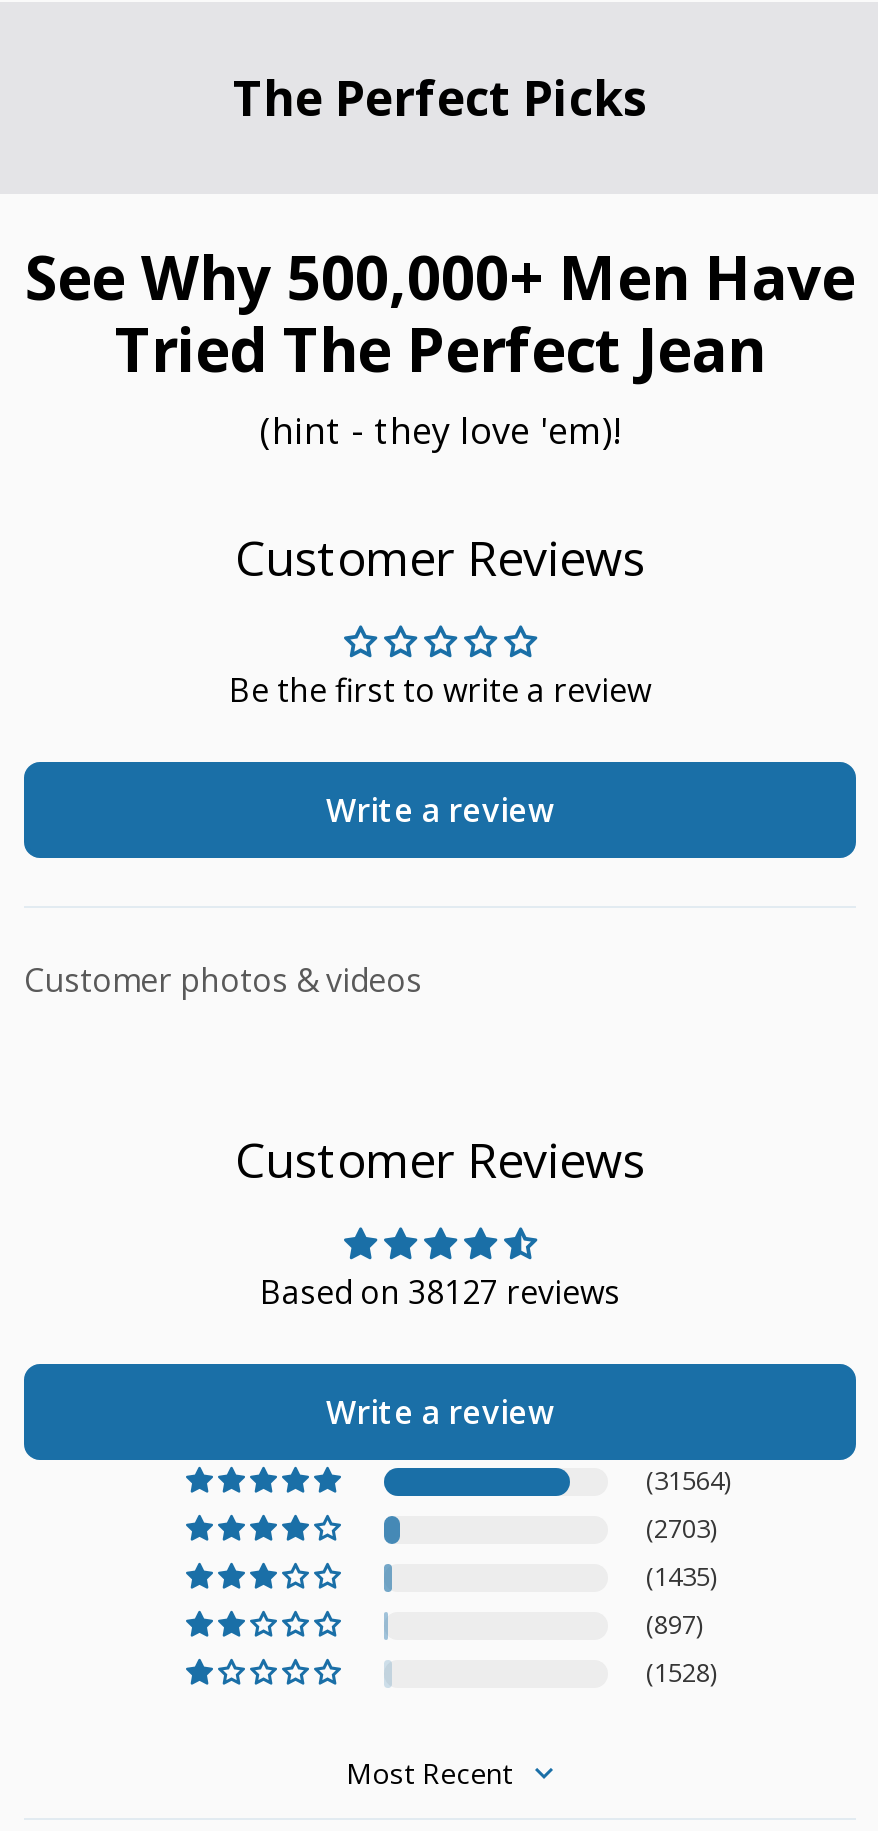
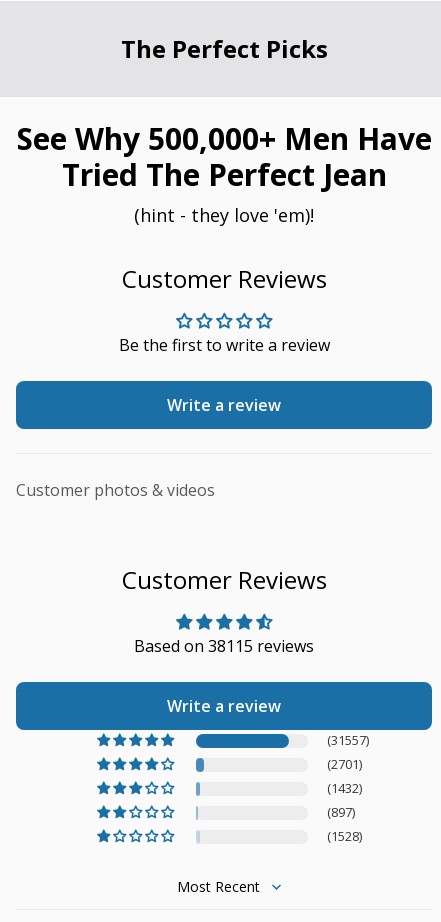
- Based on 38127 reviews
+ Based on 38115 reviews

- (31564)
+ (31557)

- (2703)
+ (2701)

- (1435)
+ (1432)
